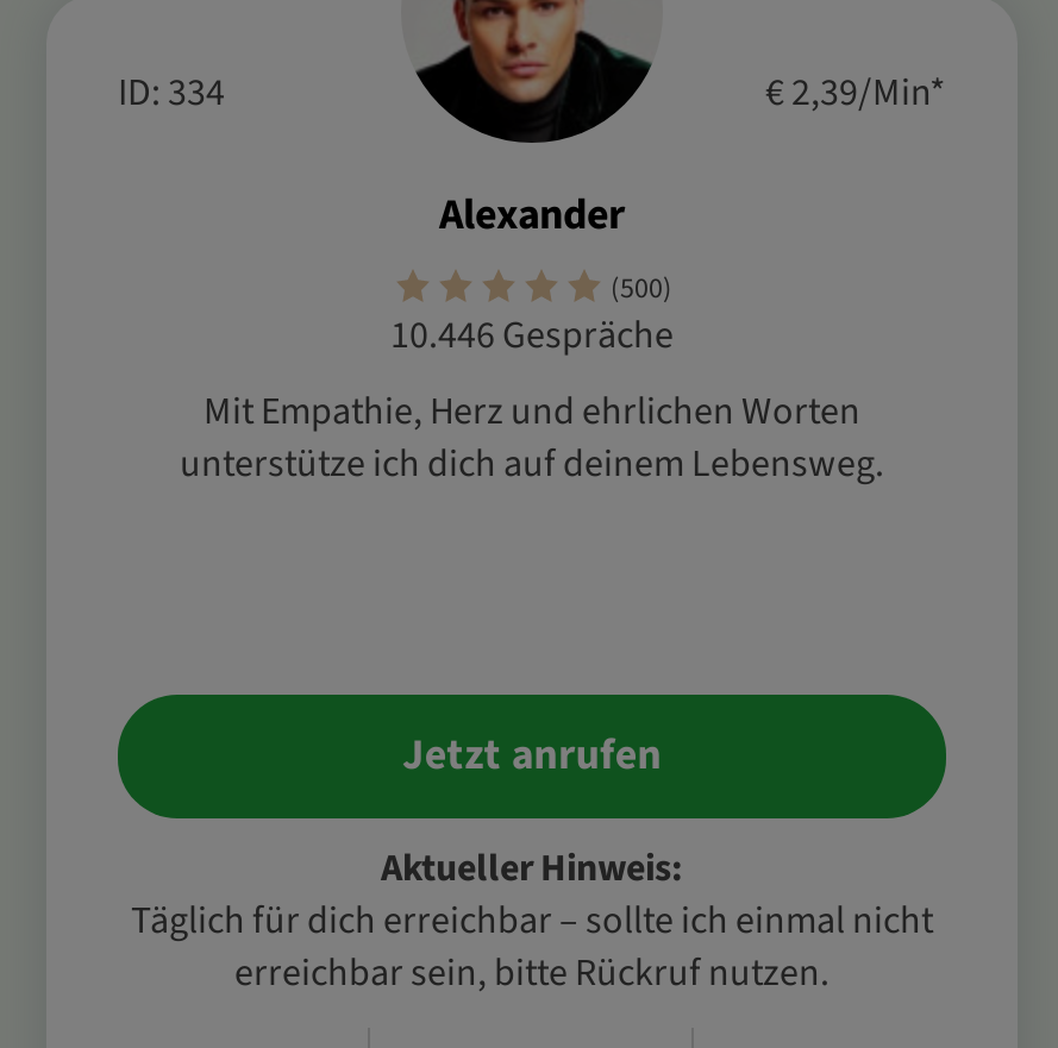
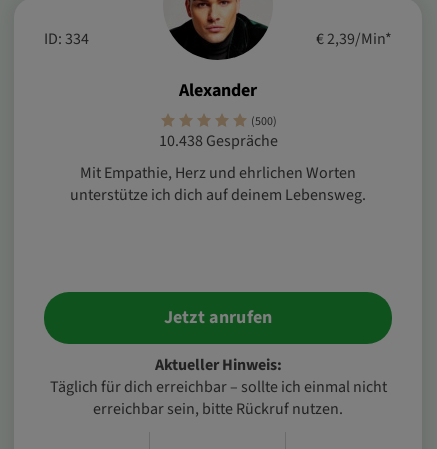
- 10.446 Gespräche
+ 10.438 Gespräche
